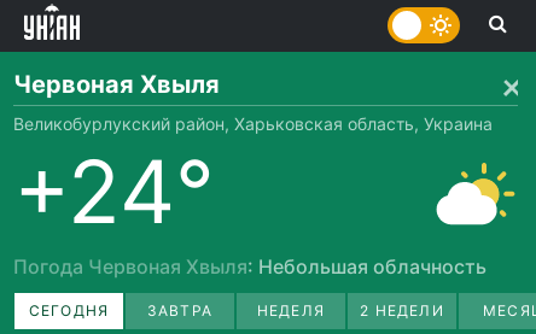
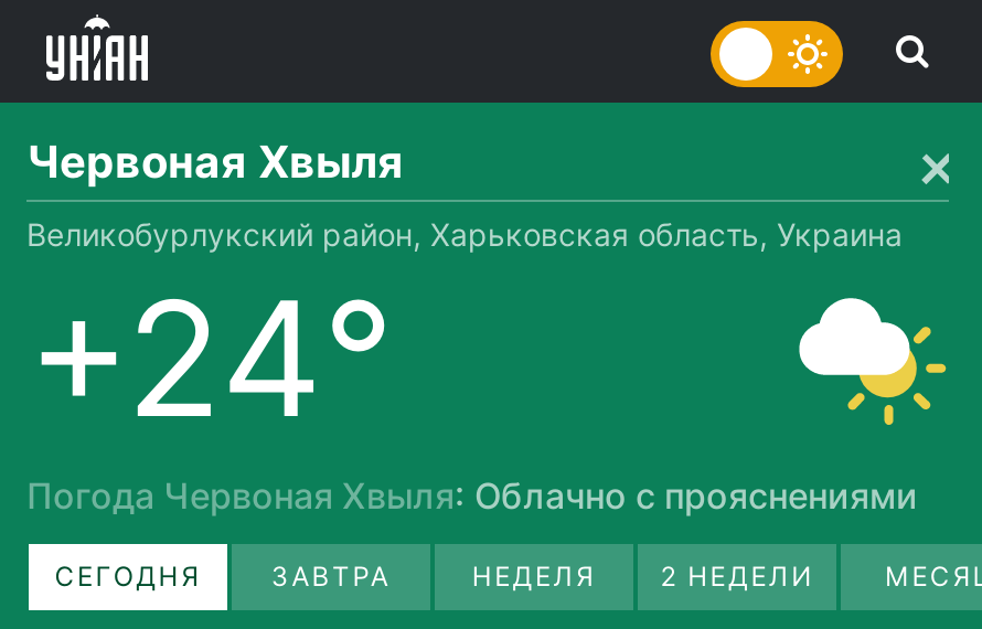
- [image]
- Погода Червоная Хвыля: Небольшая облачность
+ [image]
+ Погода Червоная Хвыля: Облачно с прояснениями
